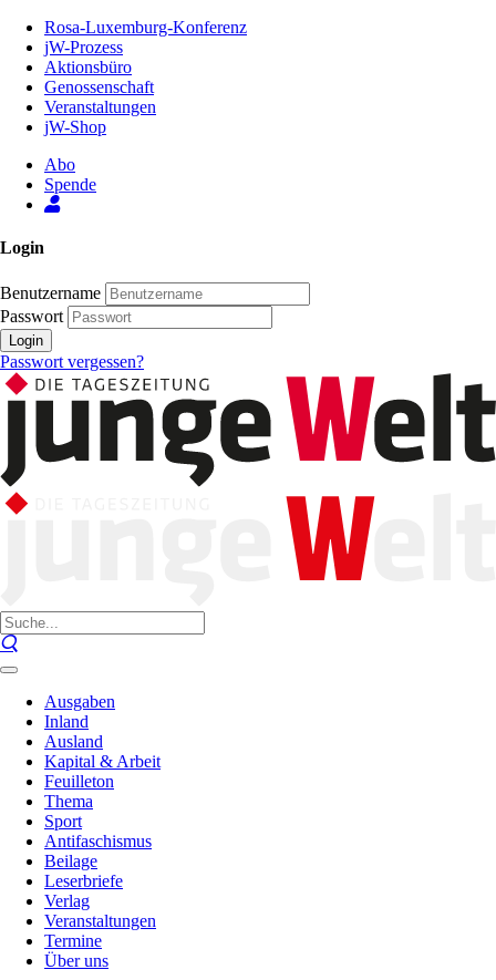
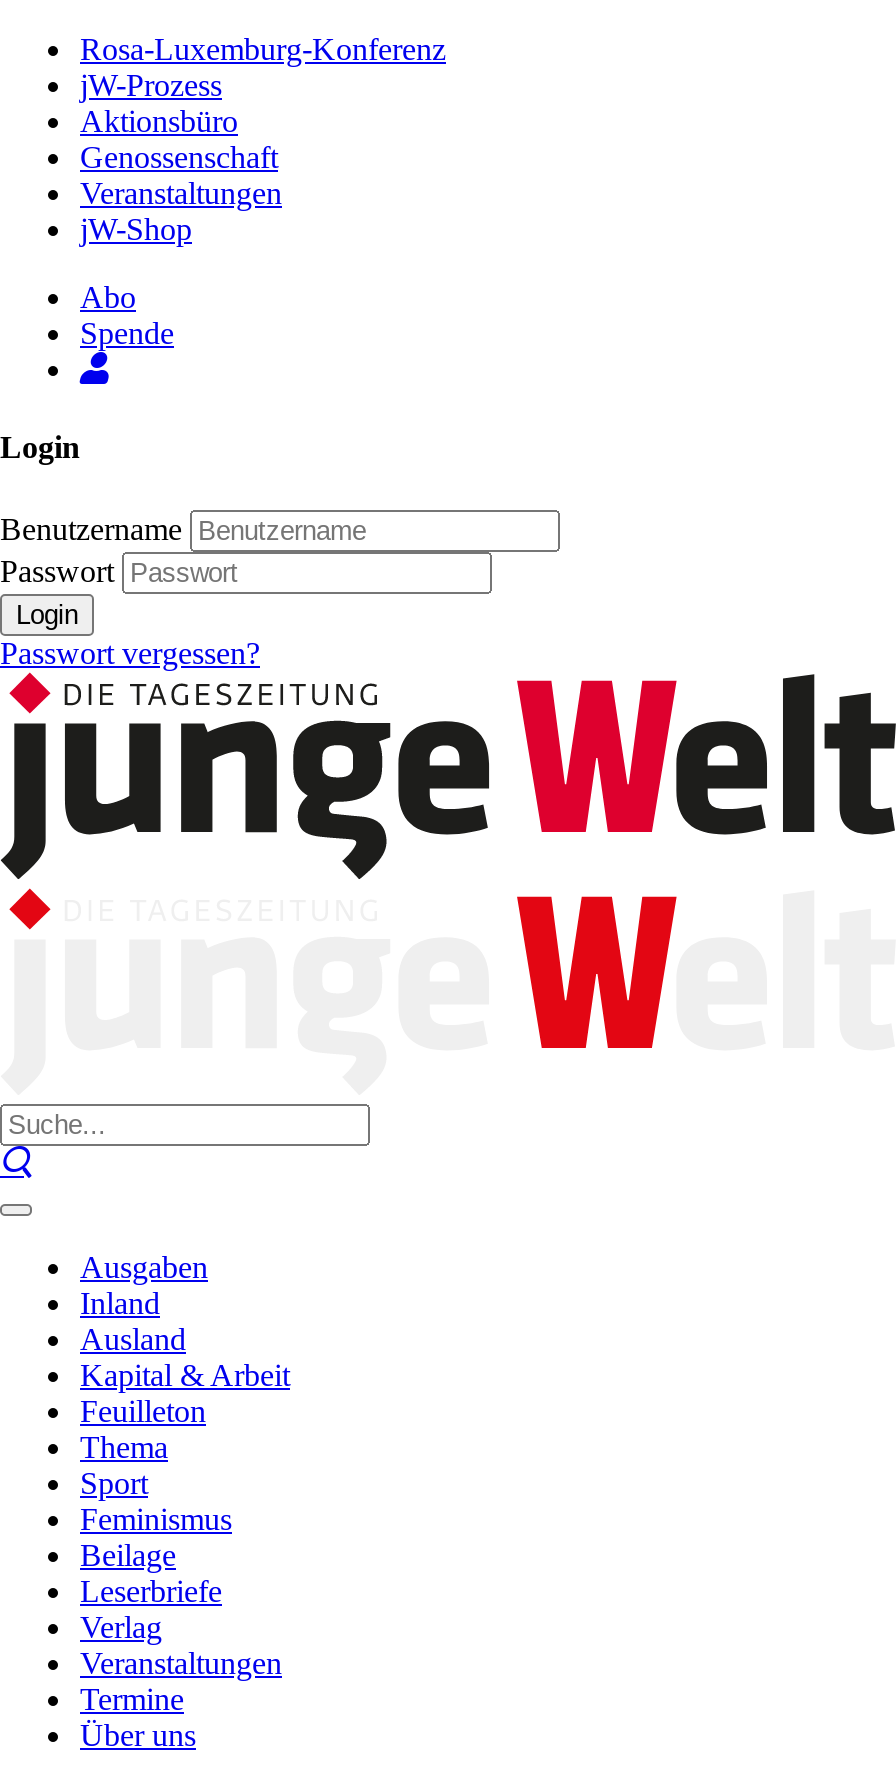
- Antifaschismus
+ Feminismus
